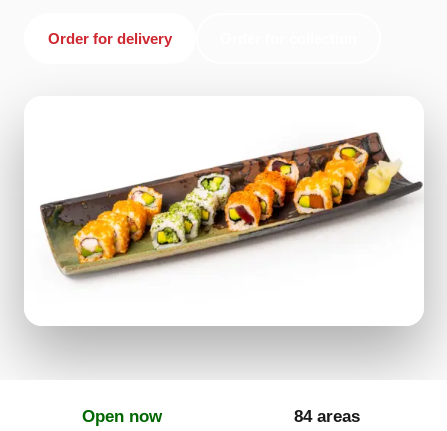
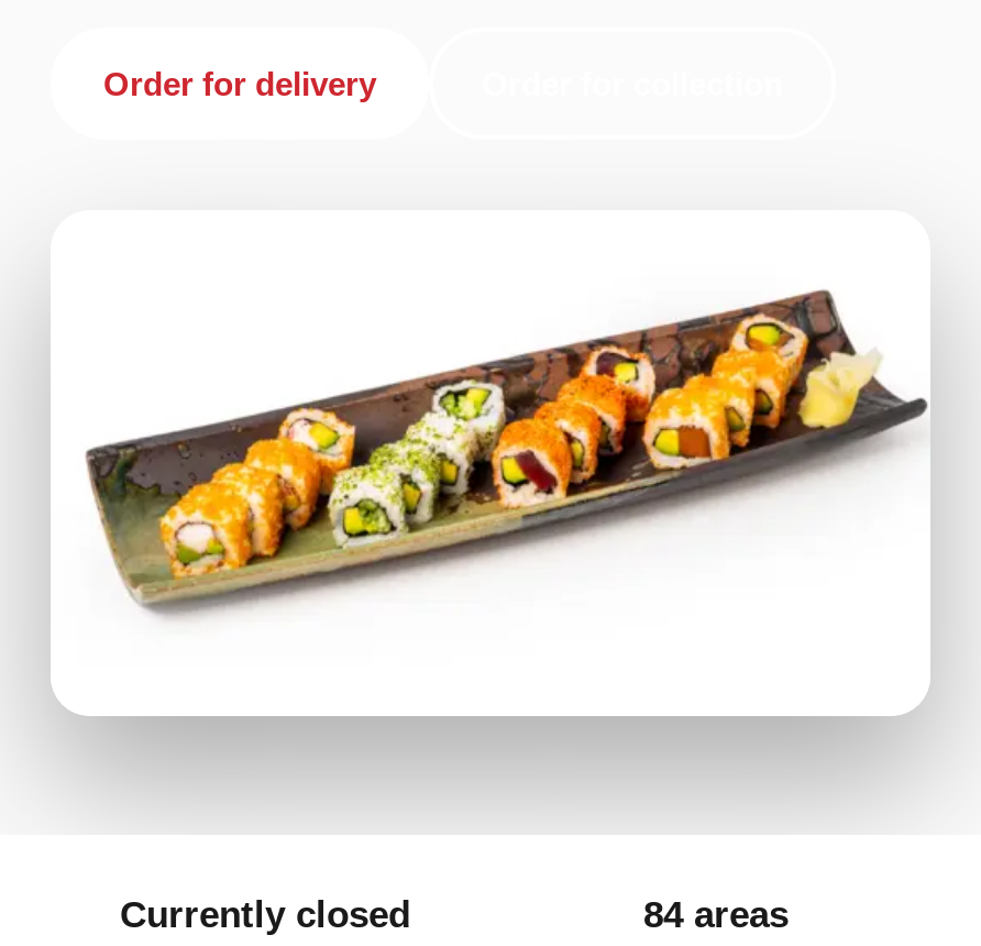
- Open now
+ Currently closed
